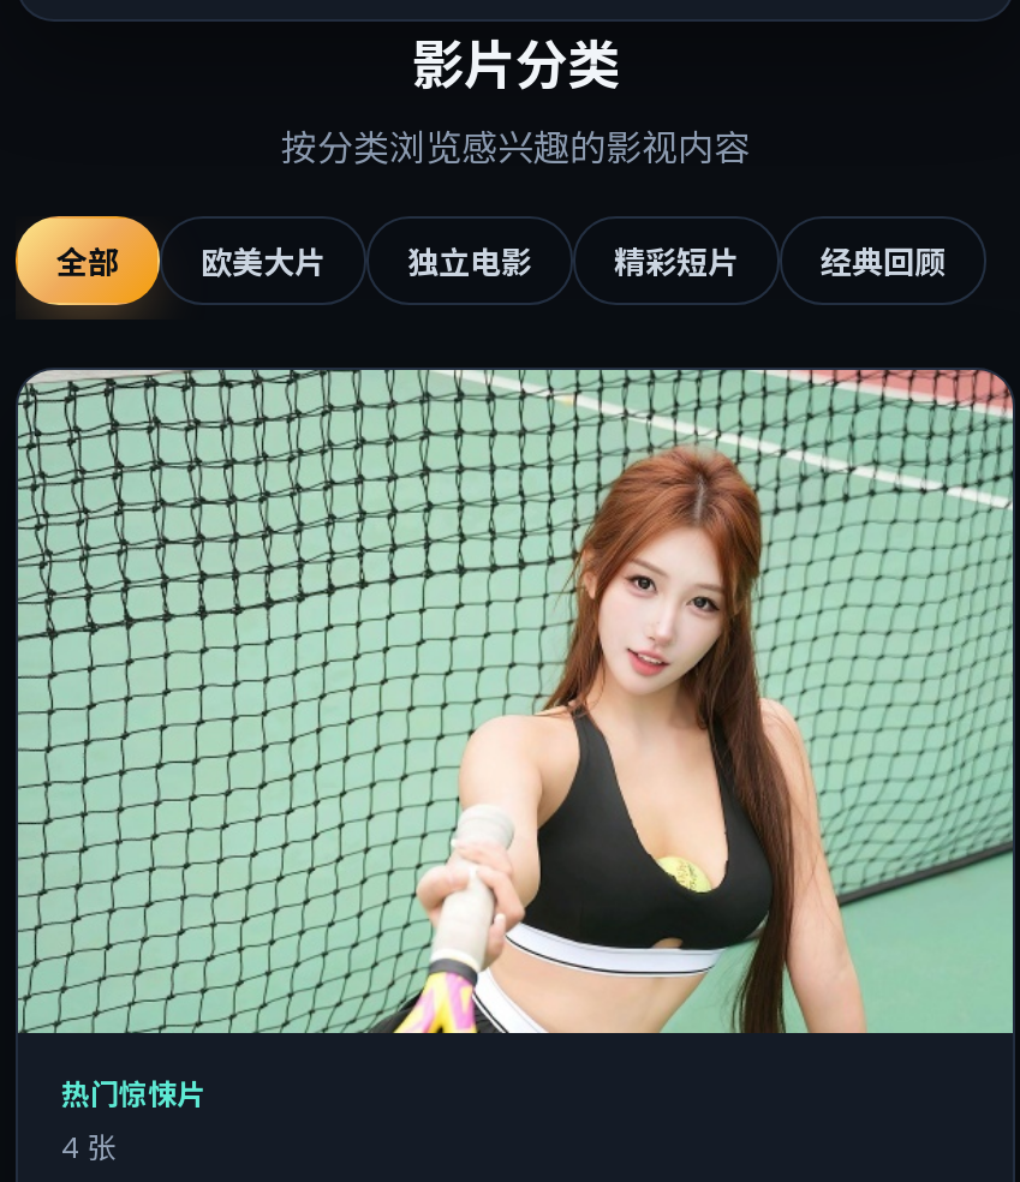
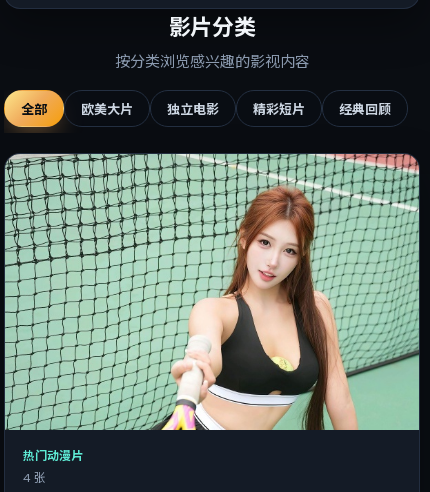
- 热门惊悚片
+ 热门动漫片
